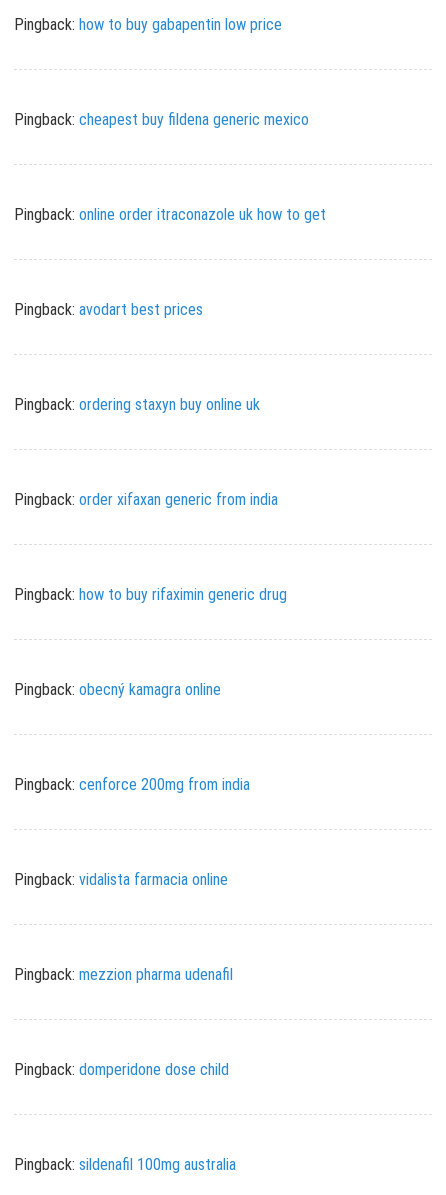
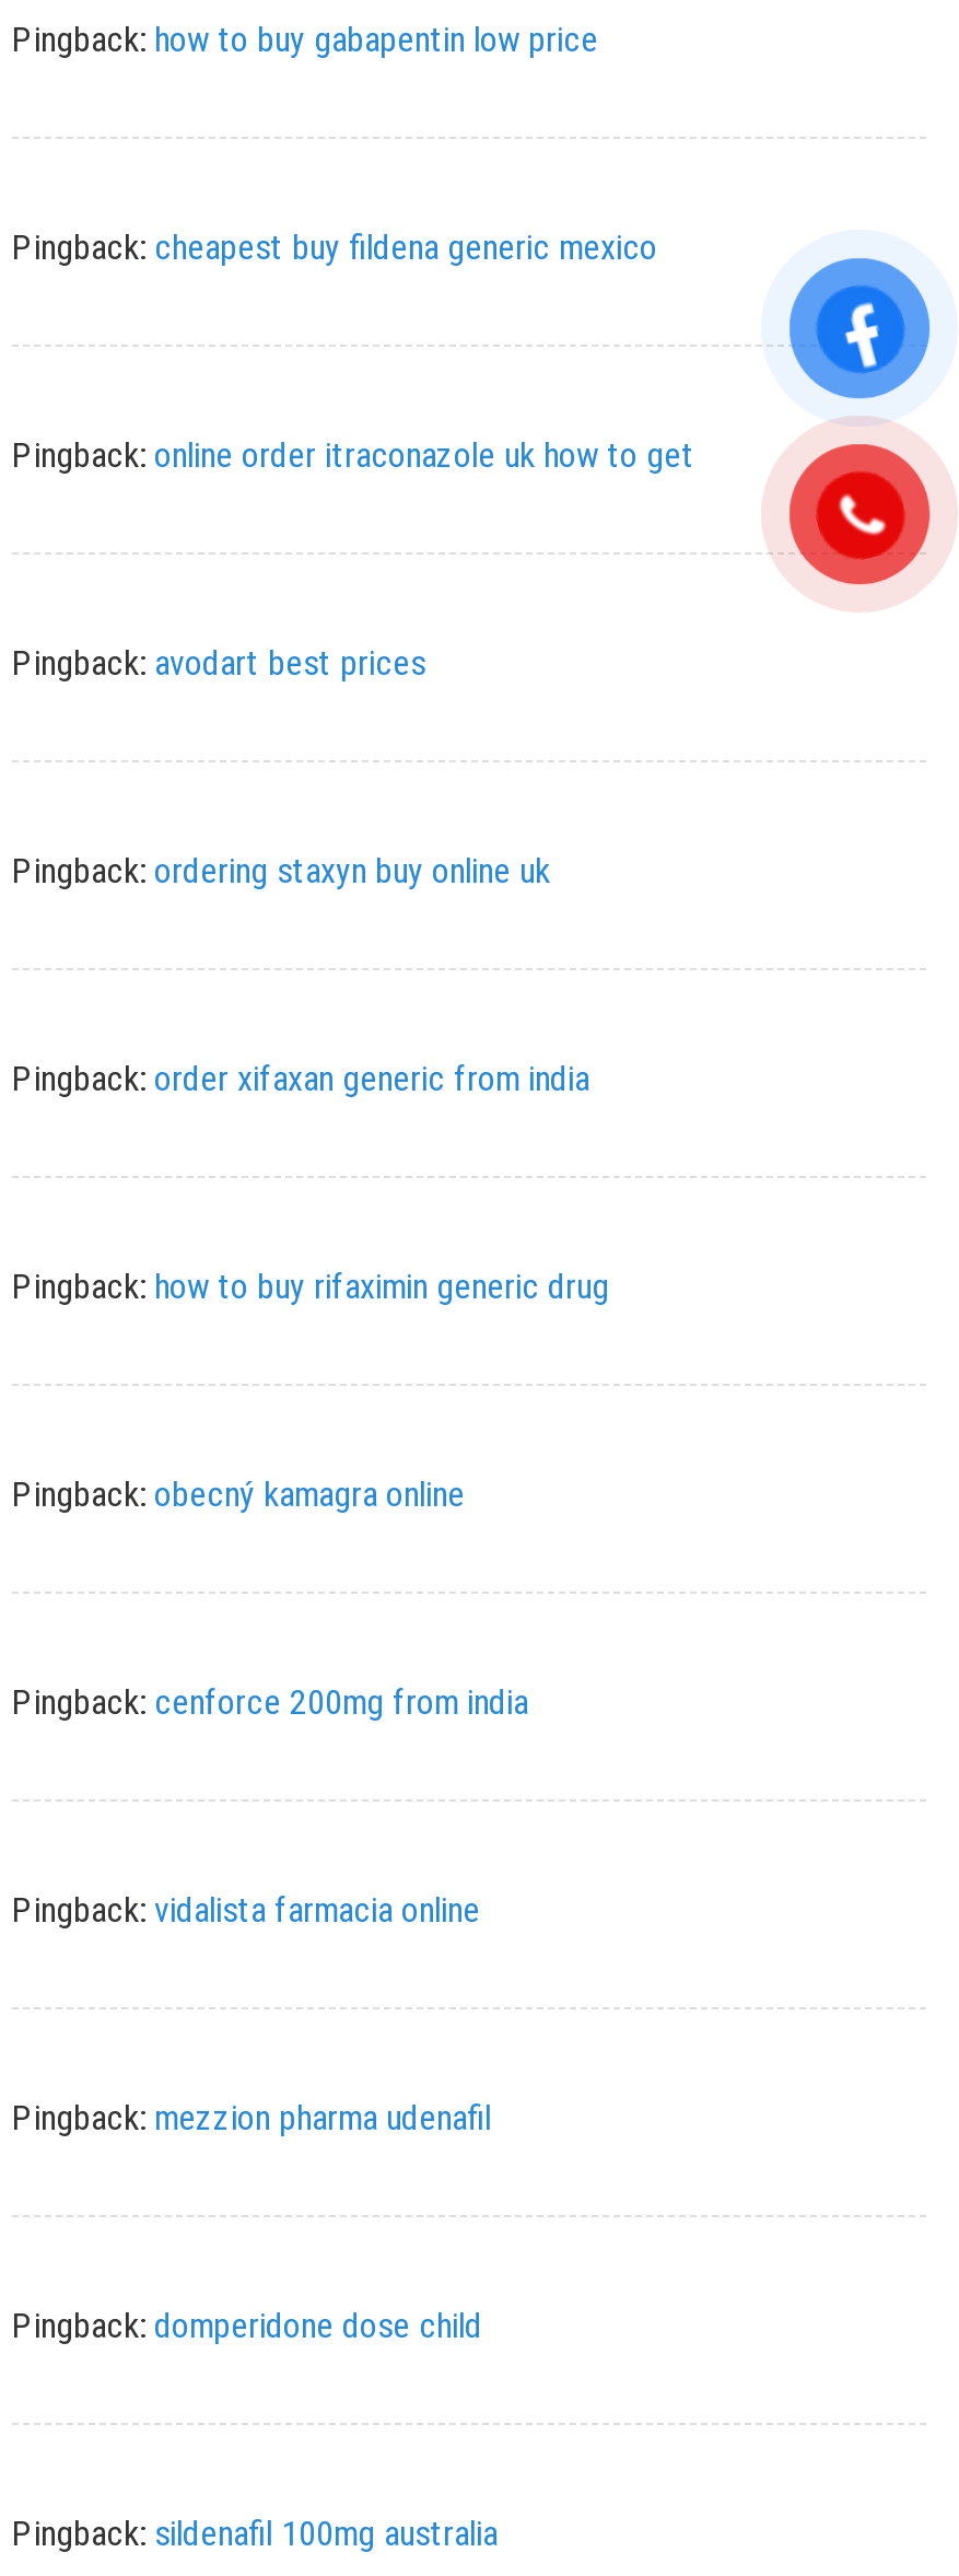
+ [image]
